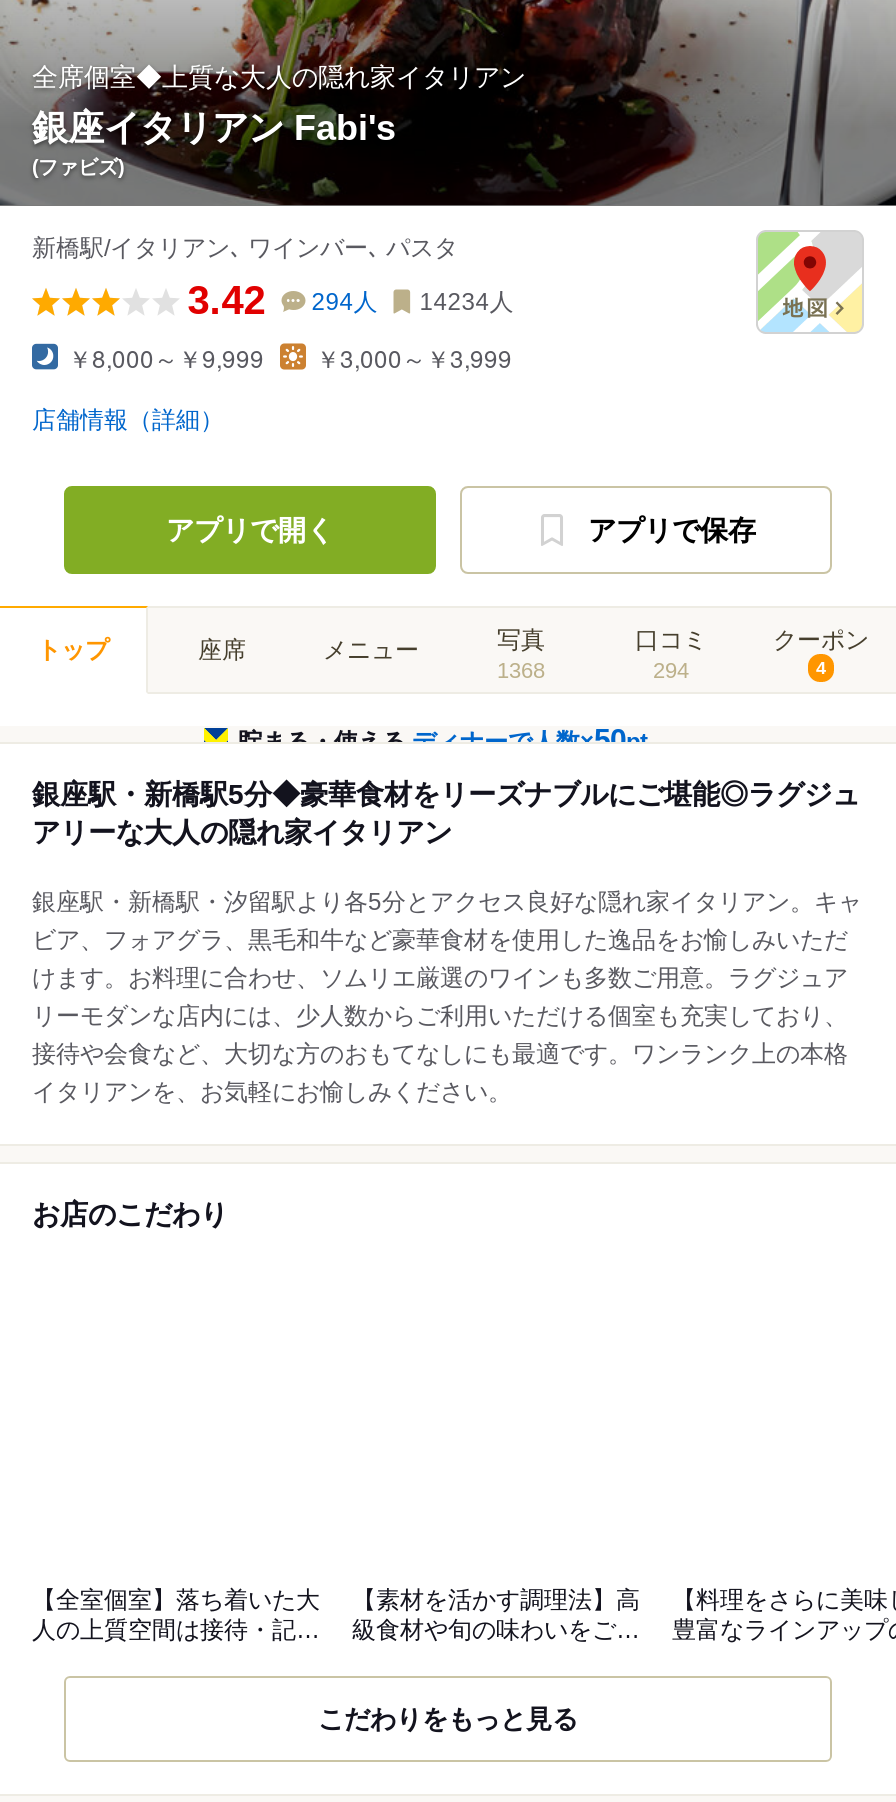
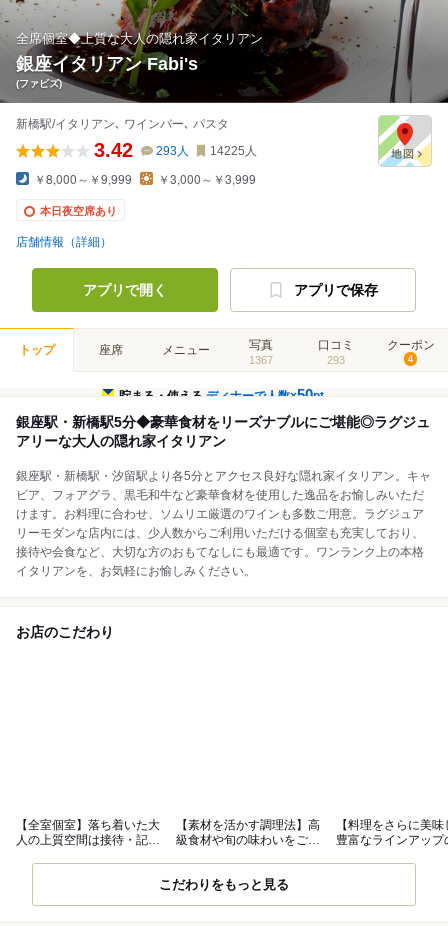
- 294人
+ 293人

- 14234人
+ 14225人

+ 本日夜空席あり

- 1368
+ 1367

- 294
+ 293
